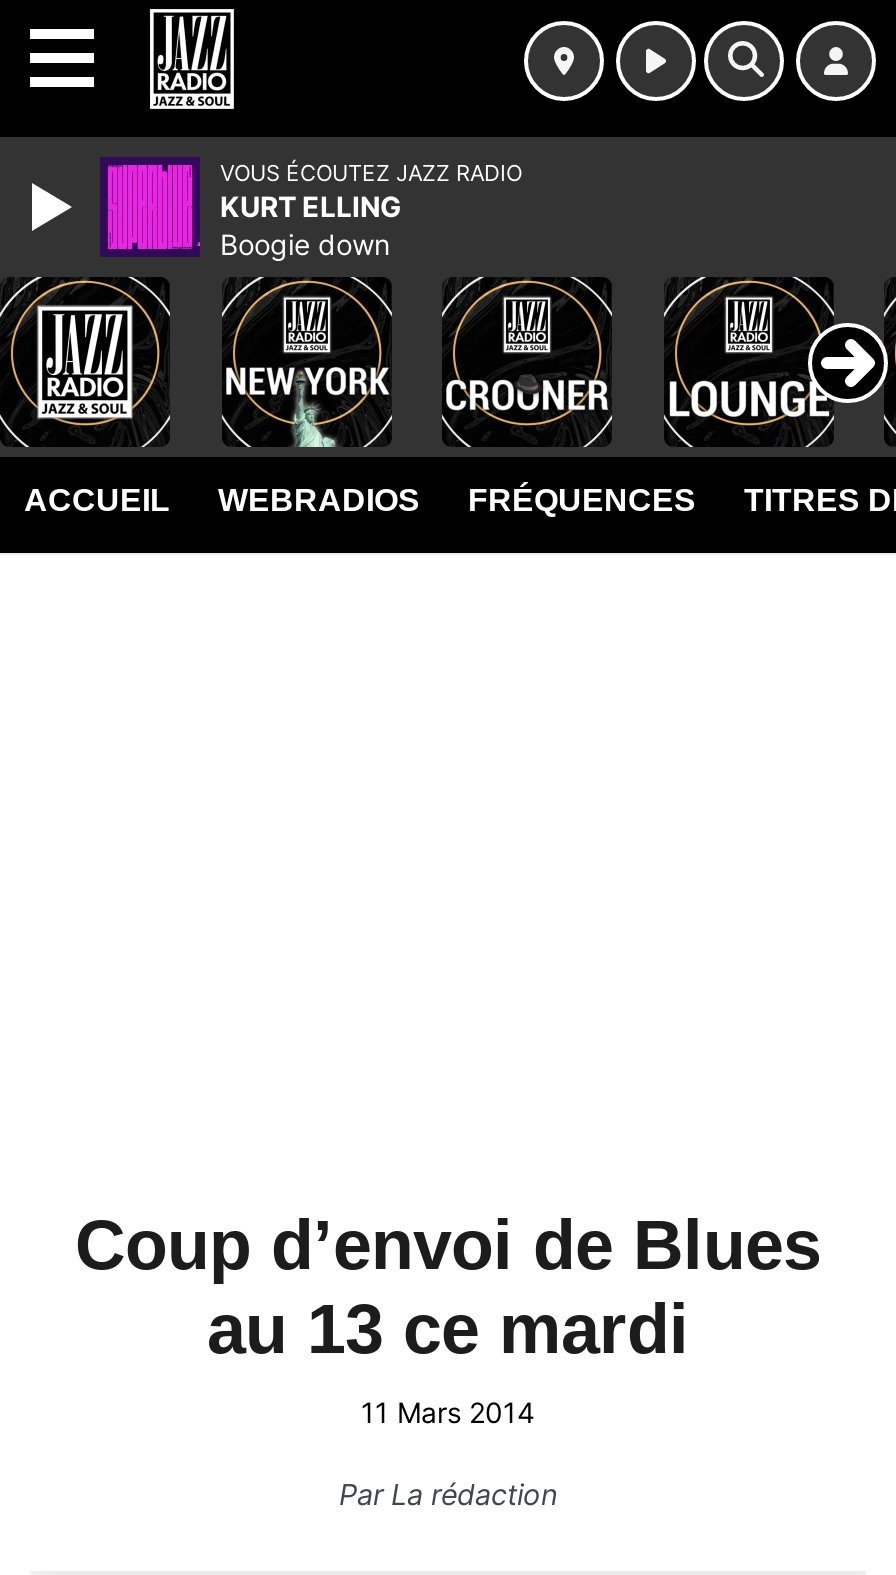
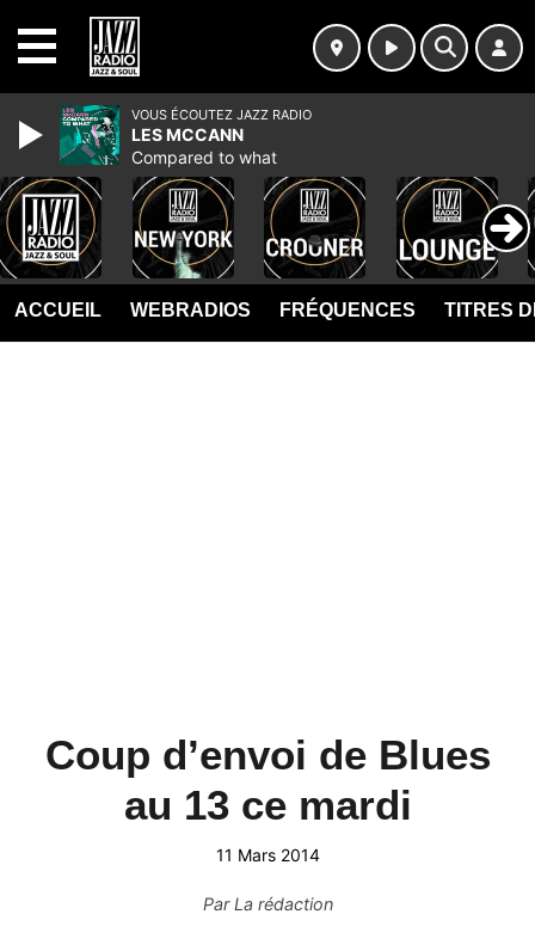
- [image]
- KURT ELLING
- Boogie down
+ [image]
+ LES MCCANN
+ Compared to what
